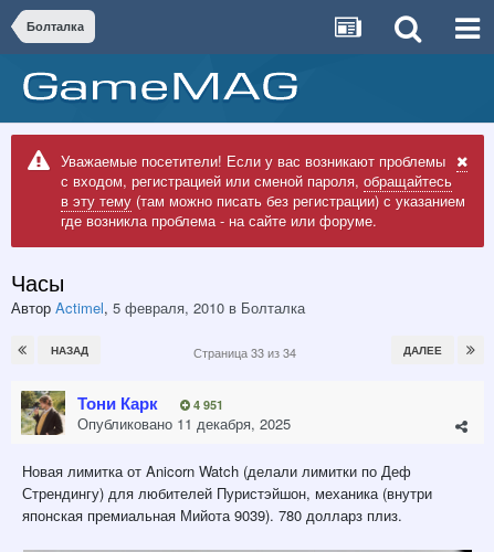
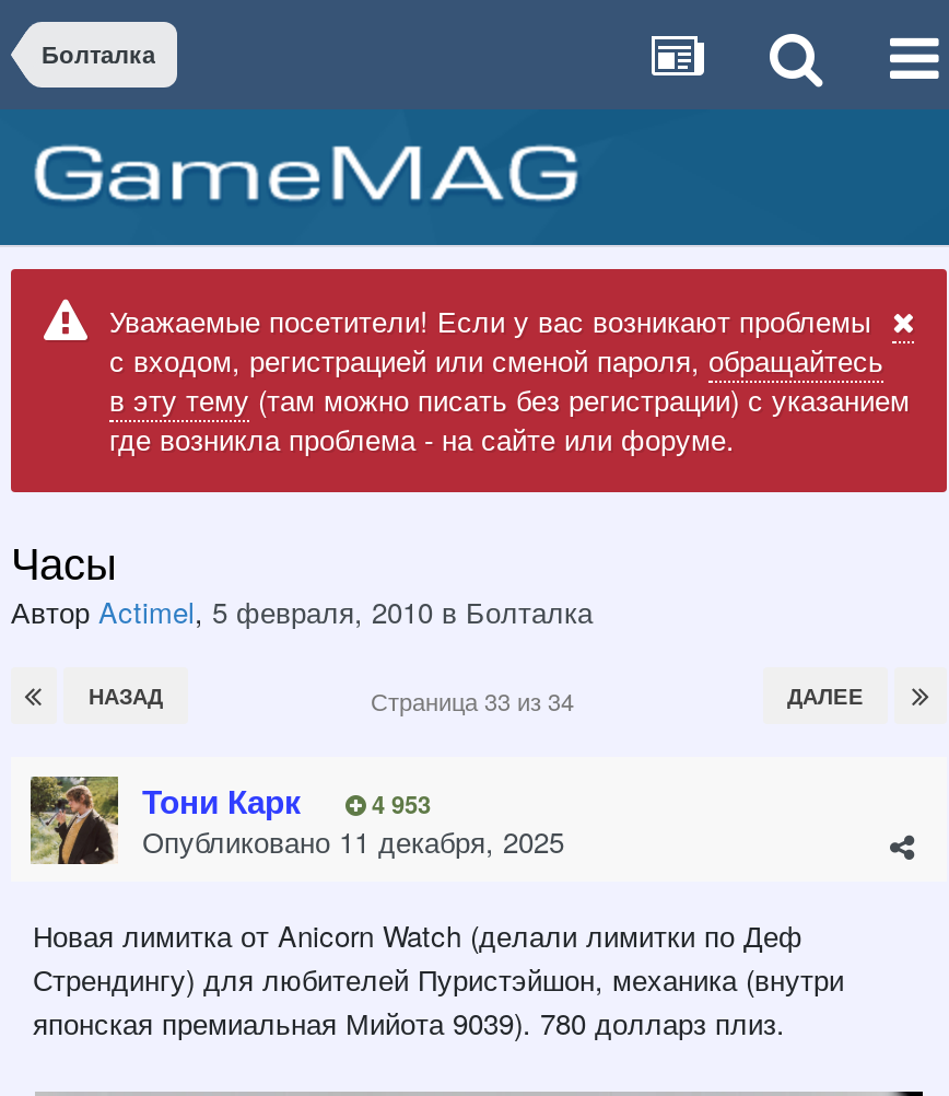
- Тони Карк 4 951
+ Тони Карк 4 953
